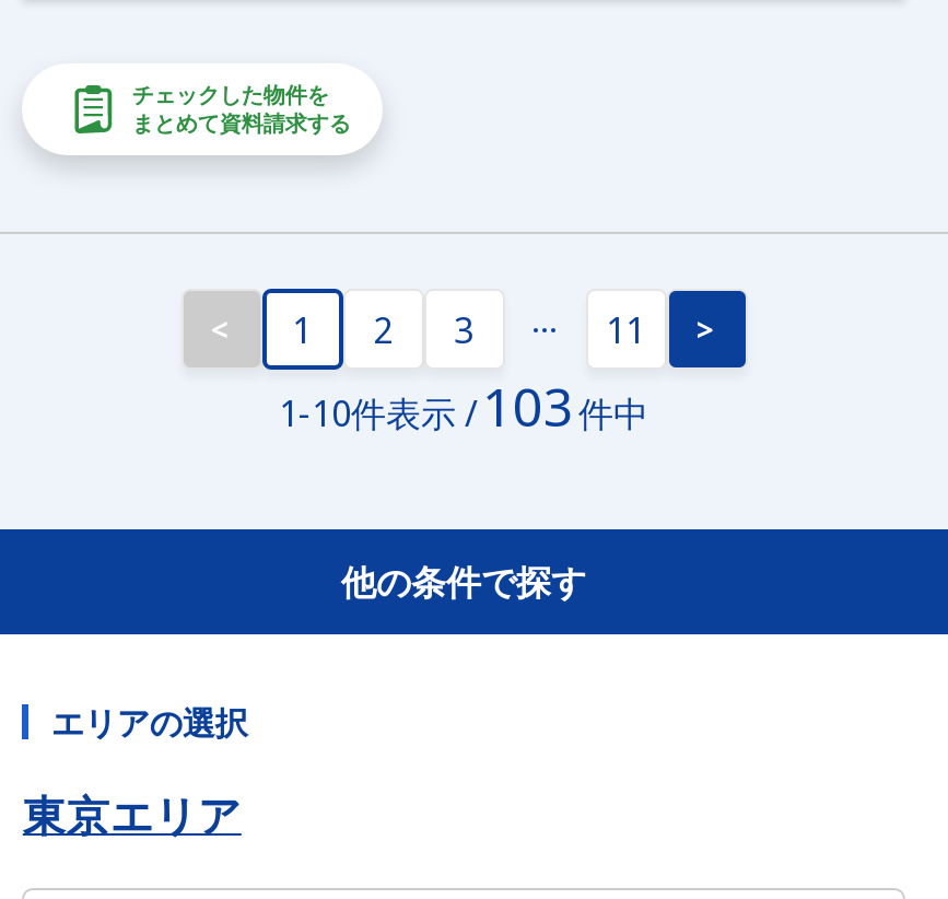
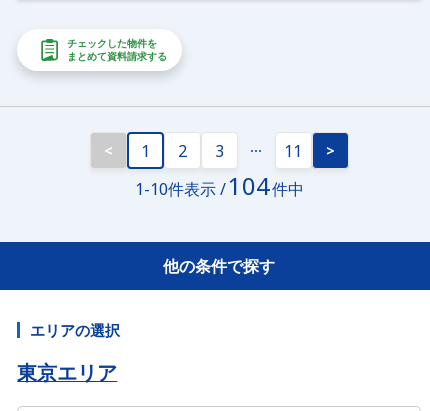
- 1-10件表示 / 103 件中
+ 1-10件表示 / 104 件中
